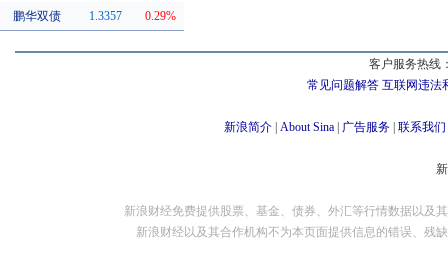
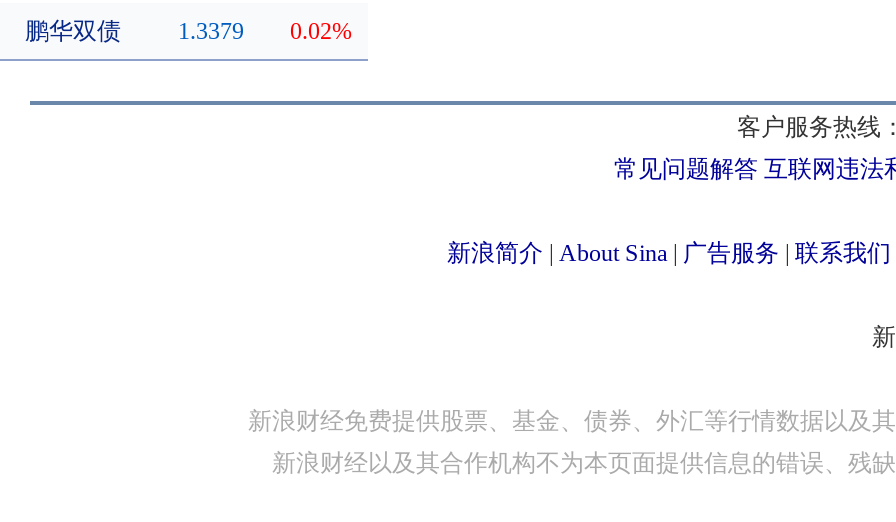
- 1.3357
+ 1.3379

- 0.29%
+ 0.02%
